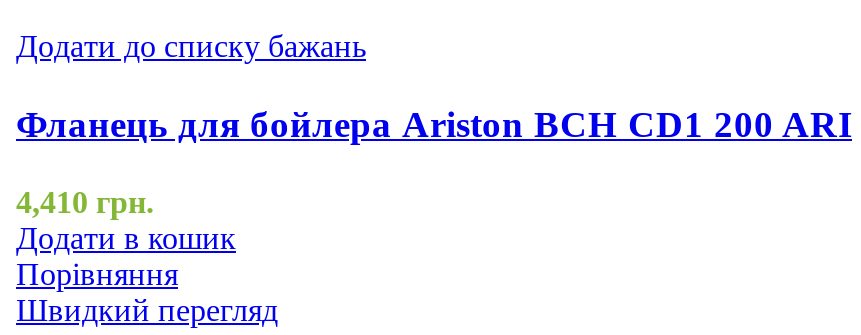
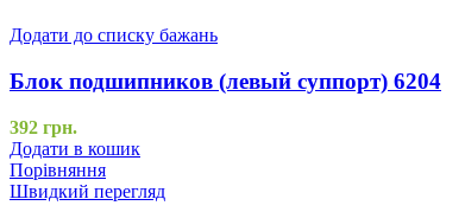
- Фланець для бойлера Ariston BCH CD1 200 ARI
+ Блок подшипников (левый суппорт) 6204

- 4,410 грн.
+ 392 грн.
